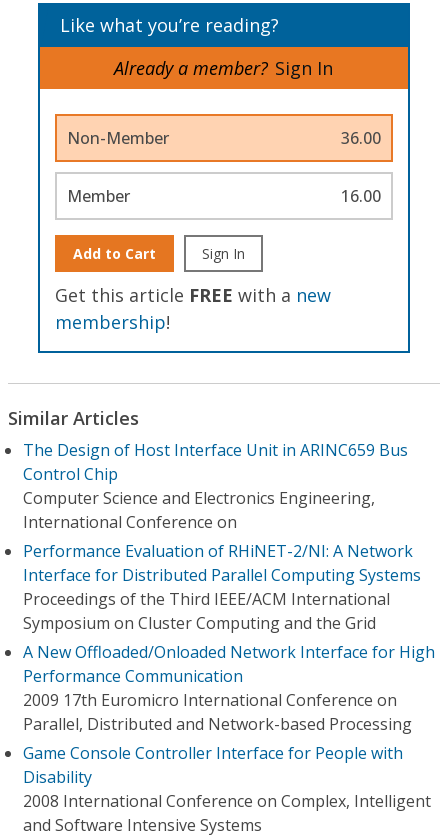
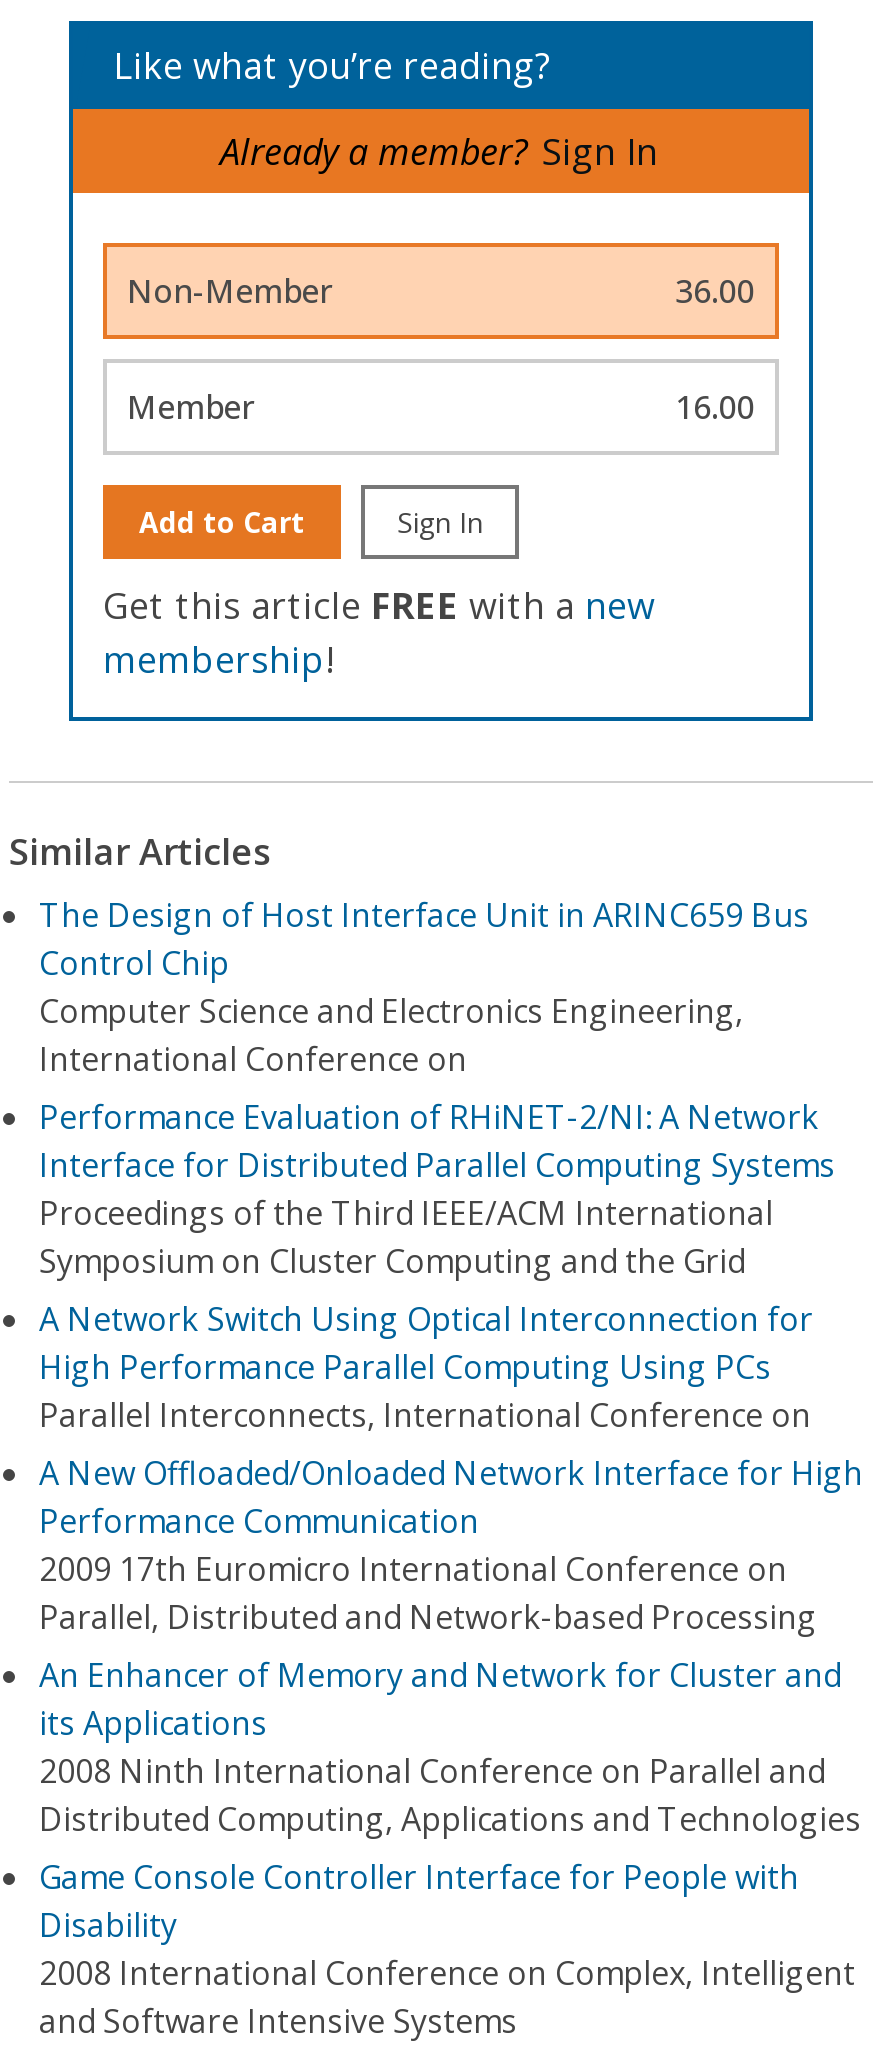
+ A Network Switch Using Optical Interconnection for
+ High Performance Parallel Computing Using PCs
+ Parallel Interconnects, International Conference on

+ An Enhancer of Memory and Network for Cluster and
+ its Applications
+ 2008 Ninth International Conference on Parallel and
+ Distributed Computing, Applications and Technologies
